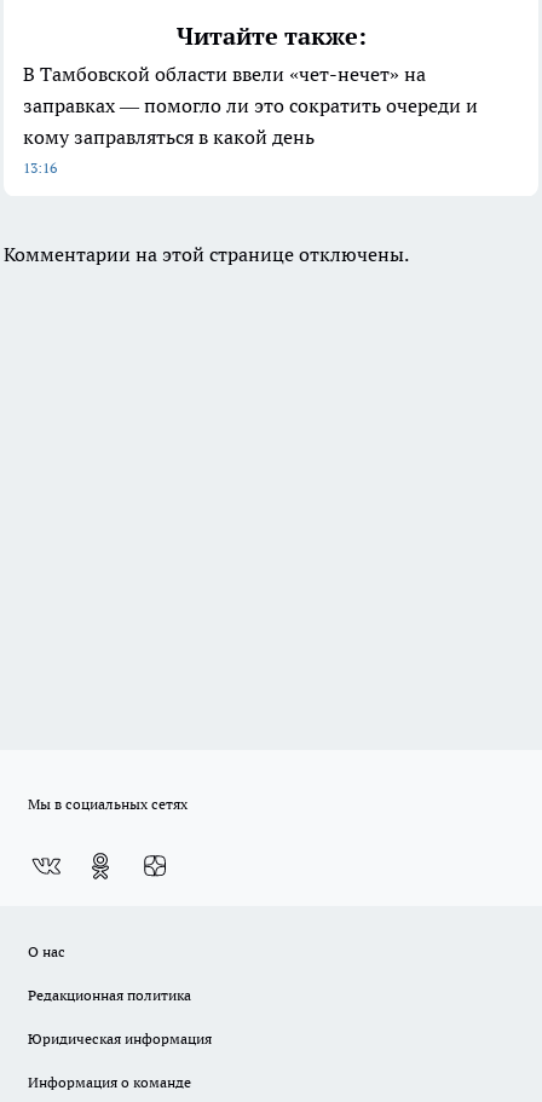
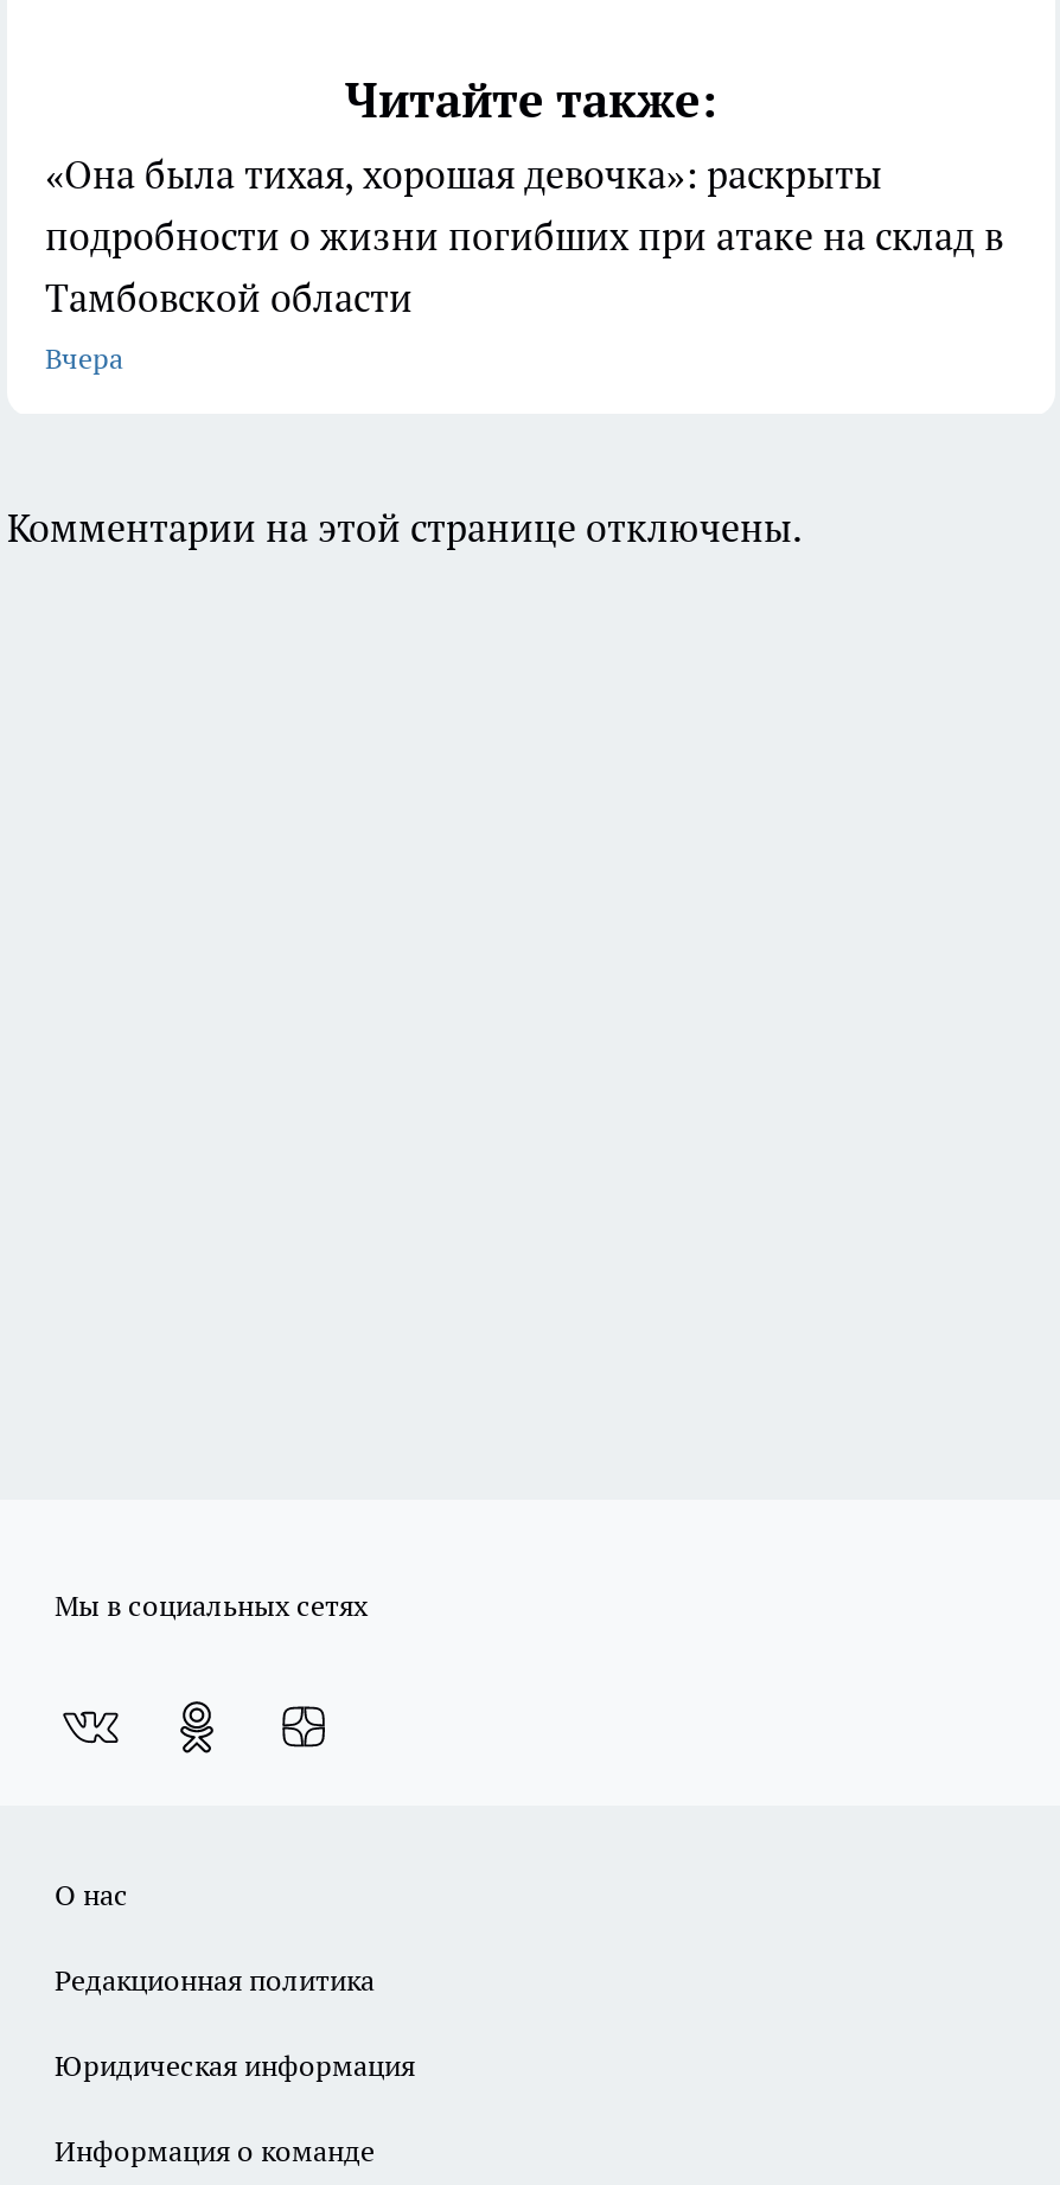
- В Тамбовской области ввели «чет-нечет» на
- заправках — помогло ли это сократить очереди и
- кому заправляться в какой день
- 13:16
+ «Она была тихая, хорошая девочка»: раскрыты
+ подробности о жизни погибших при атаке на склад в
+ Тамбовской области
+ Вчера
